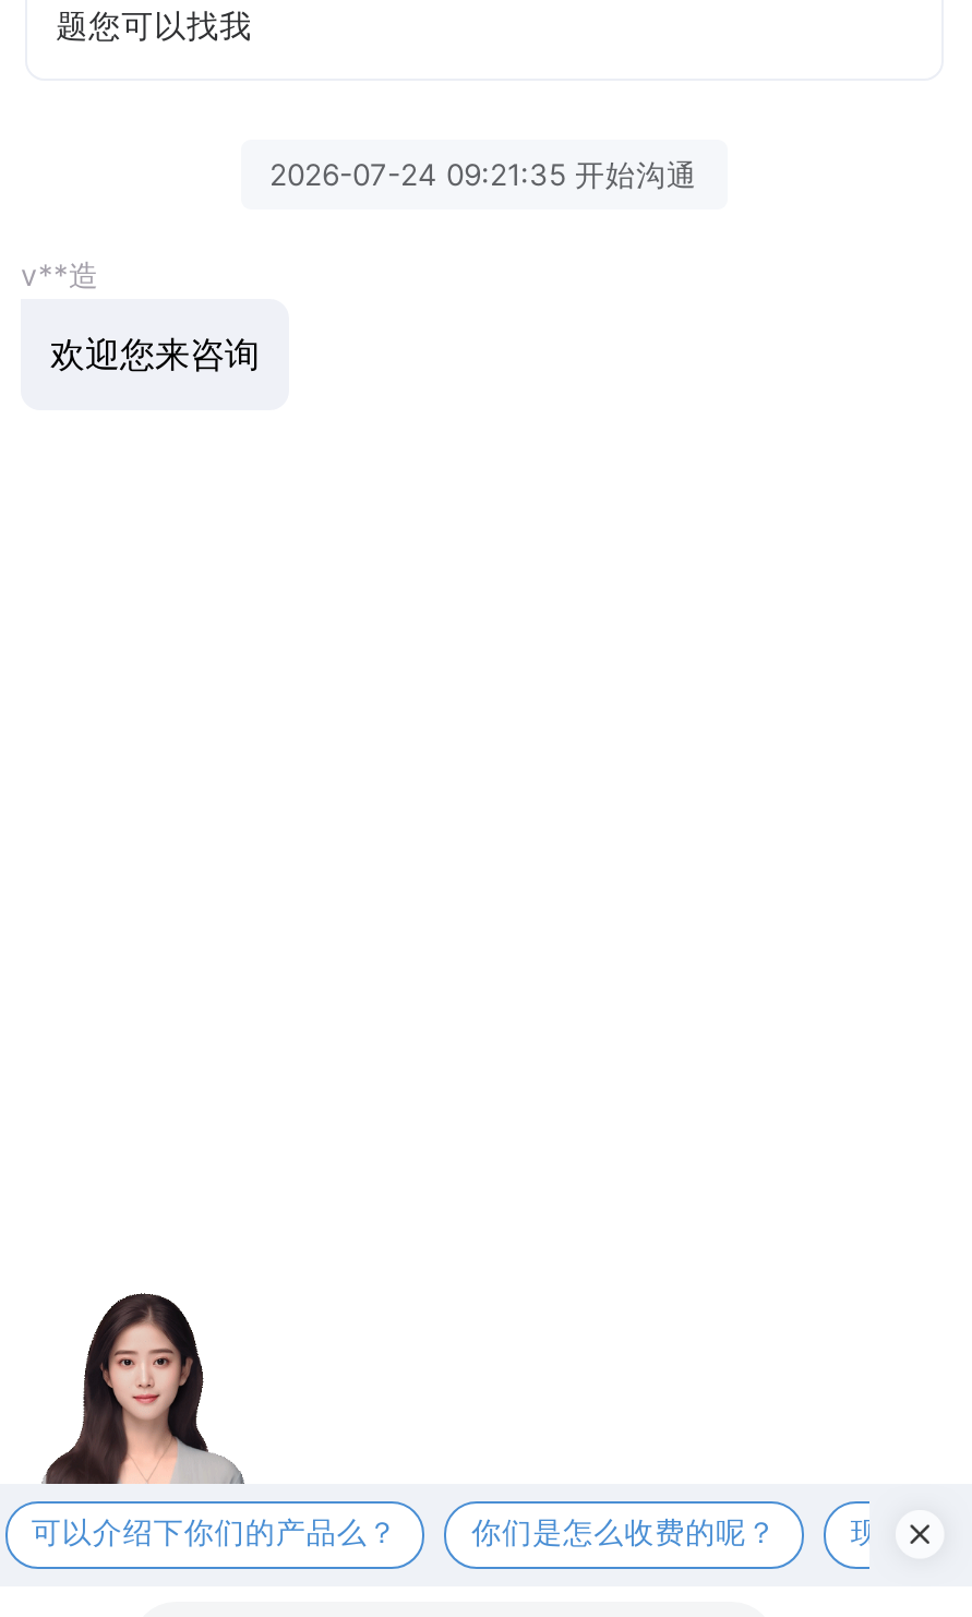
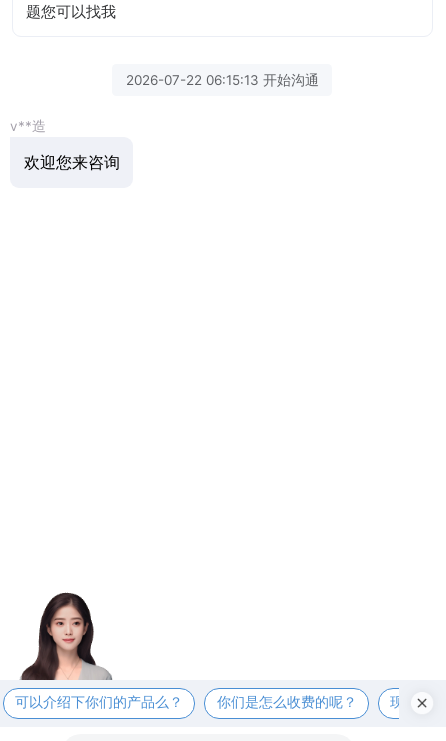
- 2026-07-24 09:21:35 开始沟通
+ 2026-07-22 06:15:13 开始沟通
